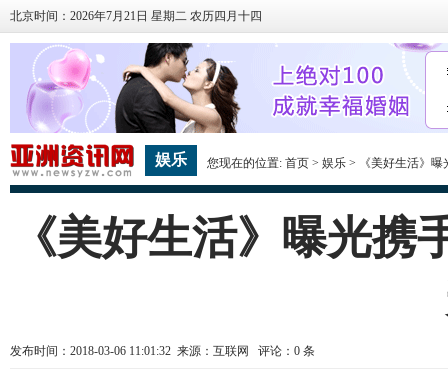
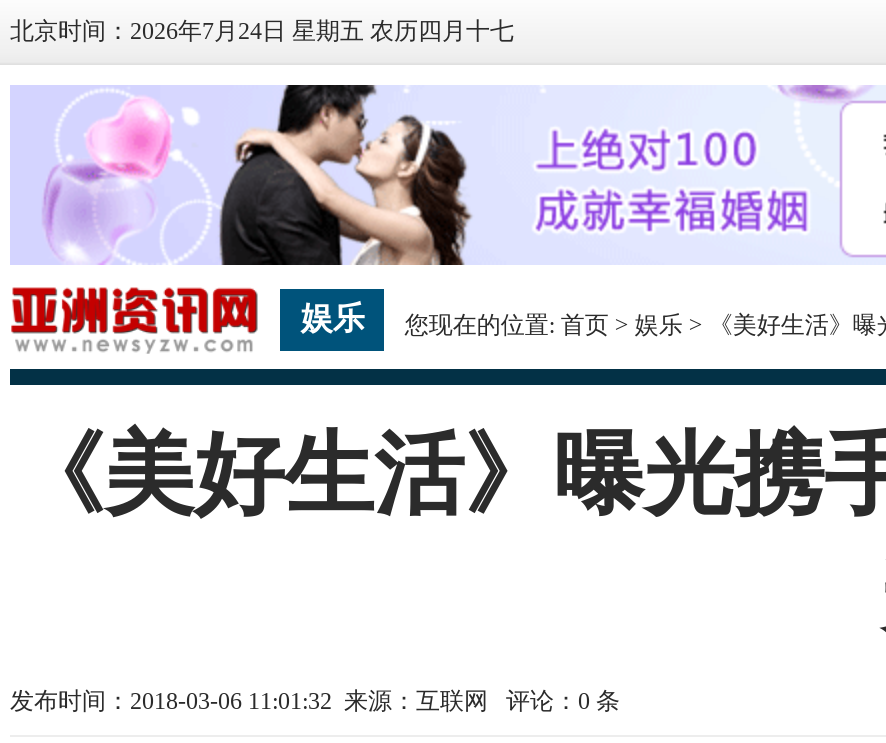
- 北京时间：2026年7月21日 星期二 农历四月十四
+ 北京时间：2026年7月24日 星期五 农历四月十七
